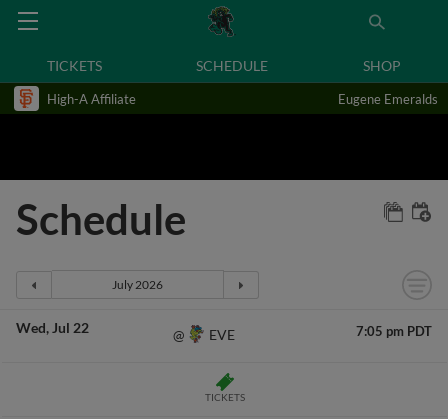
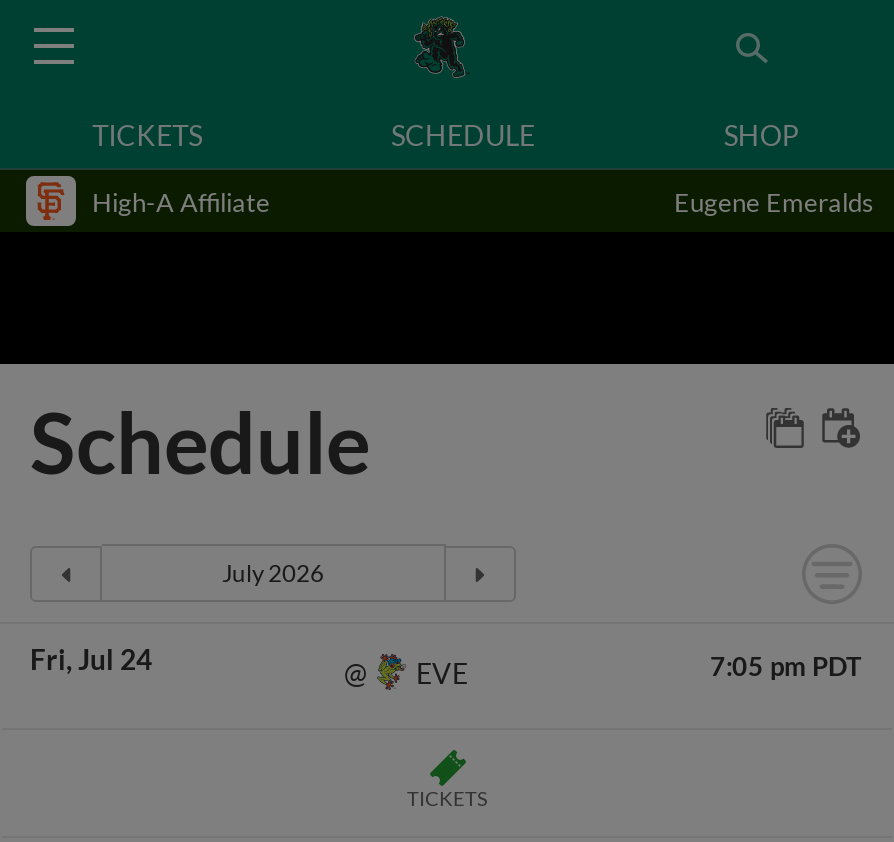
- Wed Jul 22
+ Fri Jul 24
